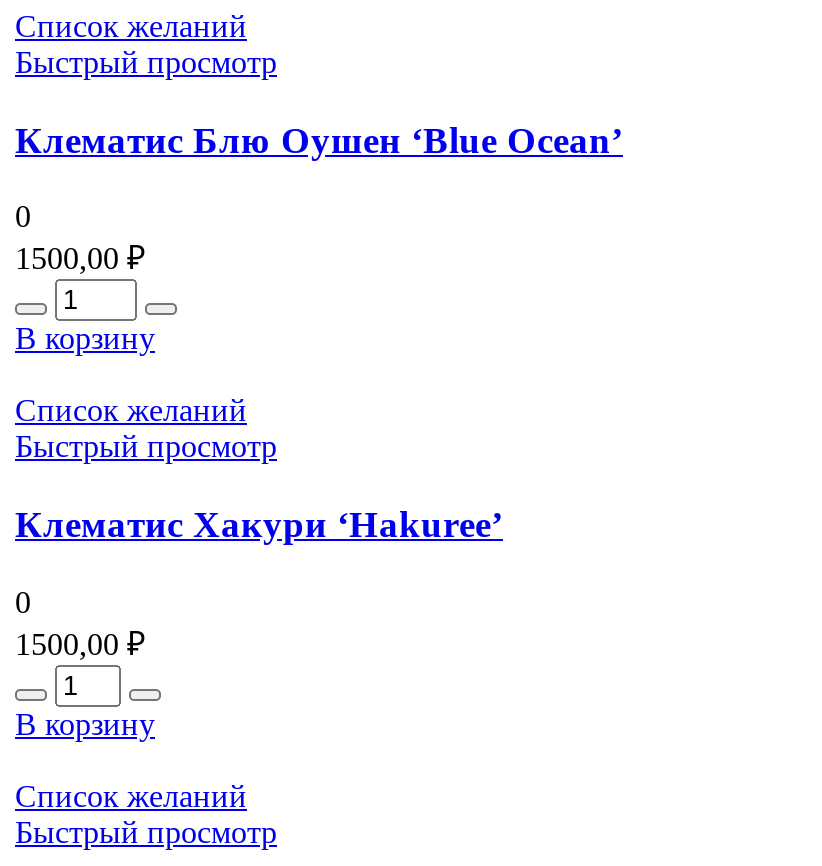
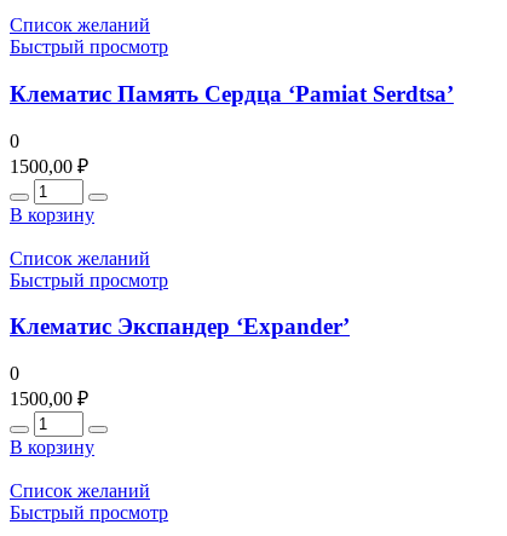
- Клематис Блю Оушен ‘Blue Ocean’
+ Клематис Память Сердца ‘Pamiat Serdtsa’

- Клематис Хакури ‘Hakuree’
+ Клематис Экспандер ‘Expander’
